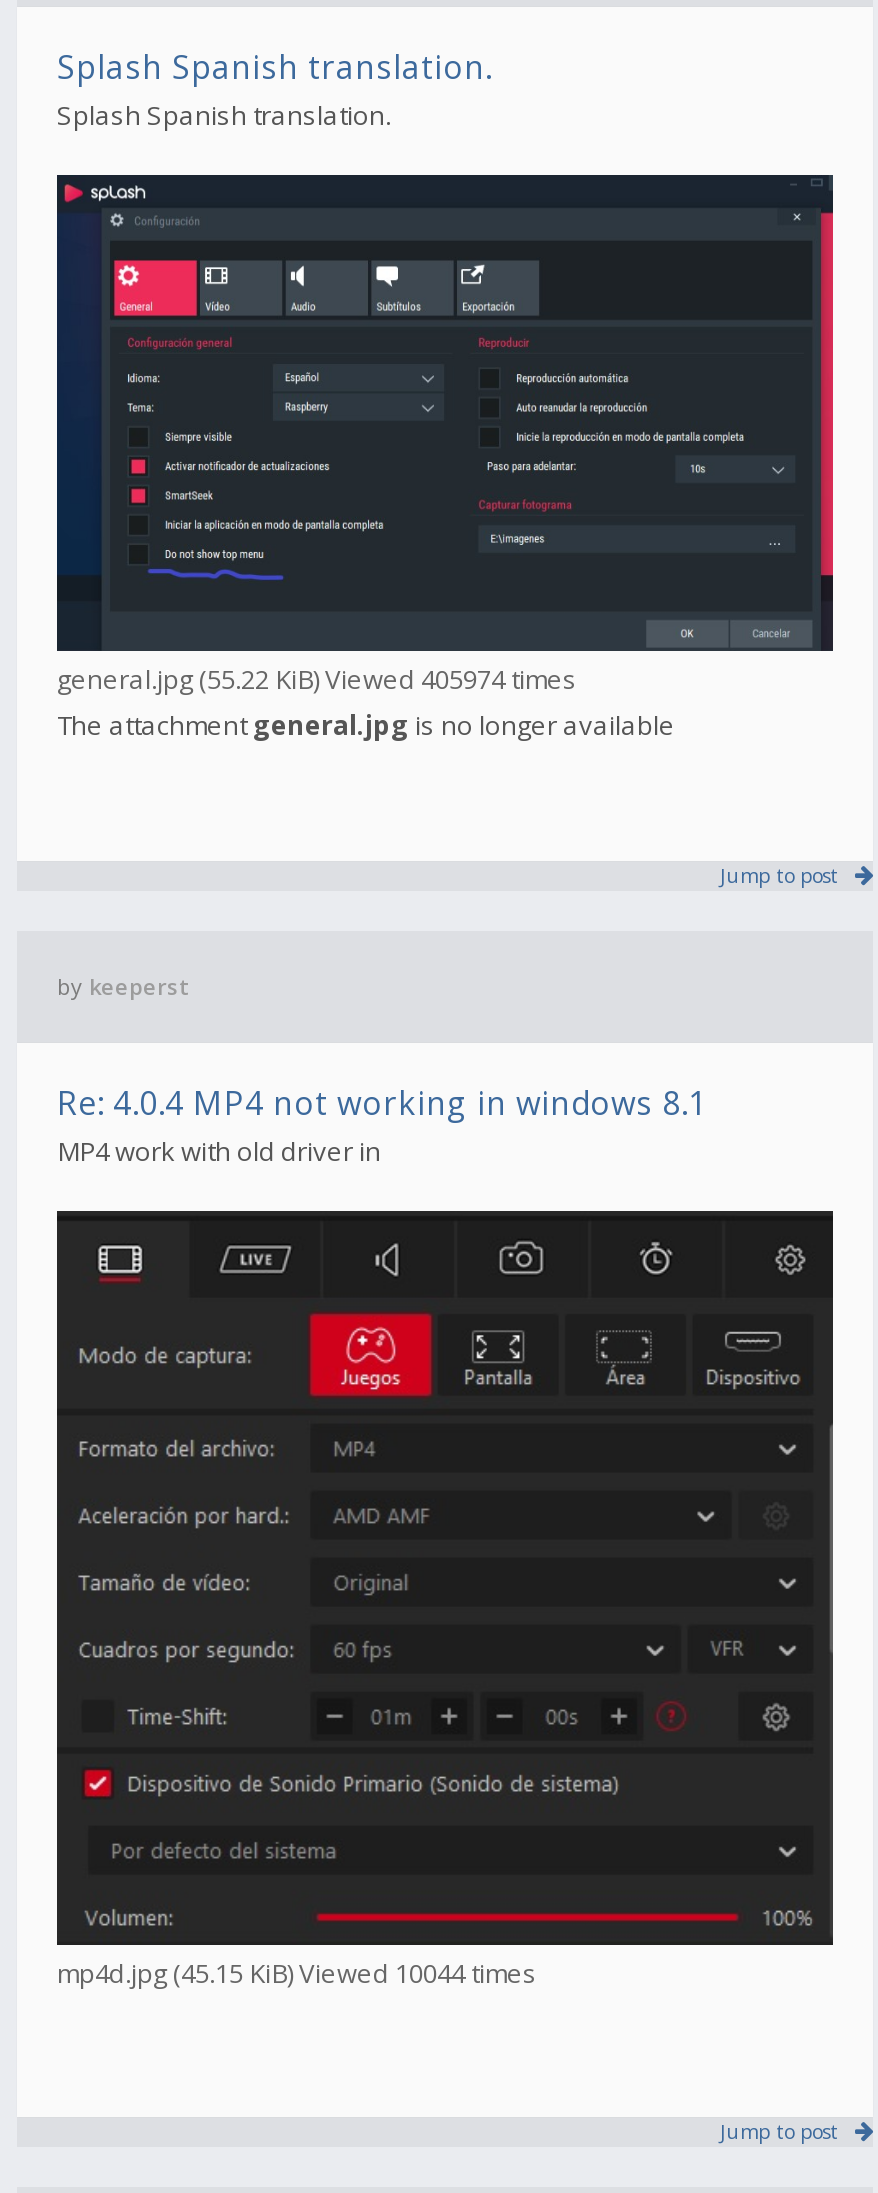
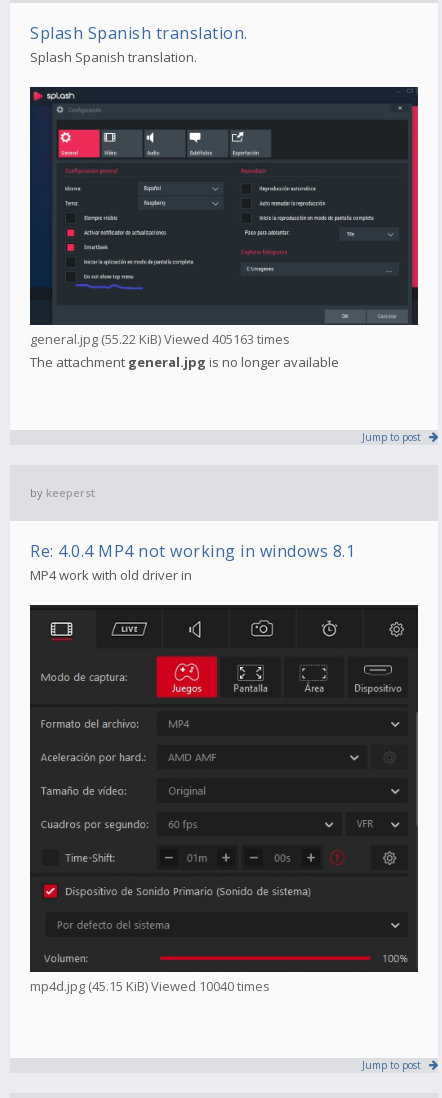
- general.jpg (55.22 KiB) Viewed 405974 times
+ general.jpg (55.22 KiB) Viewed 405163 times

- mp4d.jpg (45.15 KiB) Viewed 10044 times
+ mp4d.jpg (45.15 KiB) Viewed 10040 times
